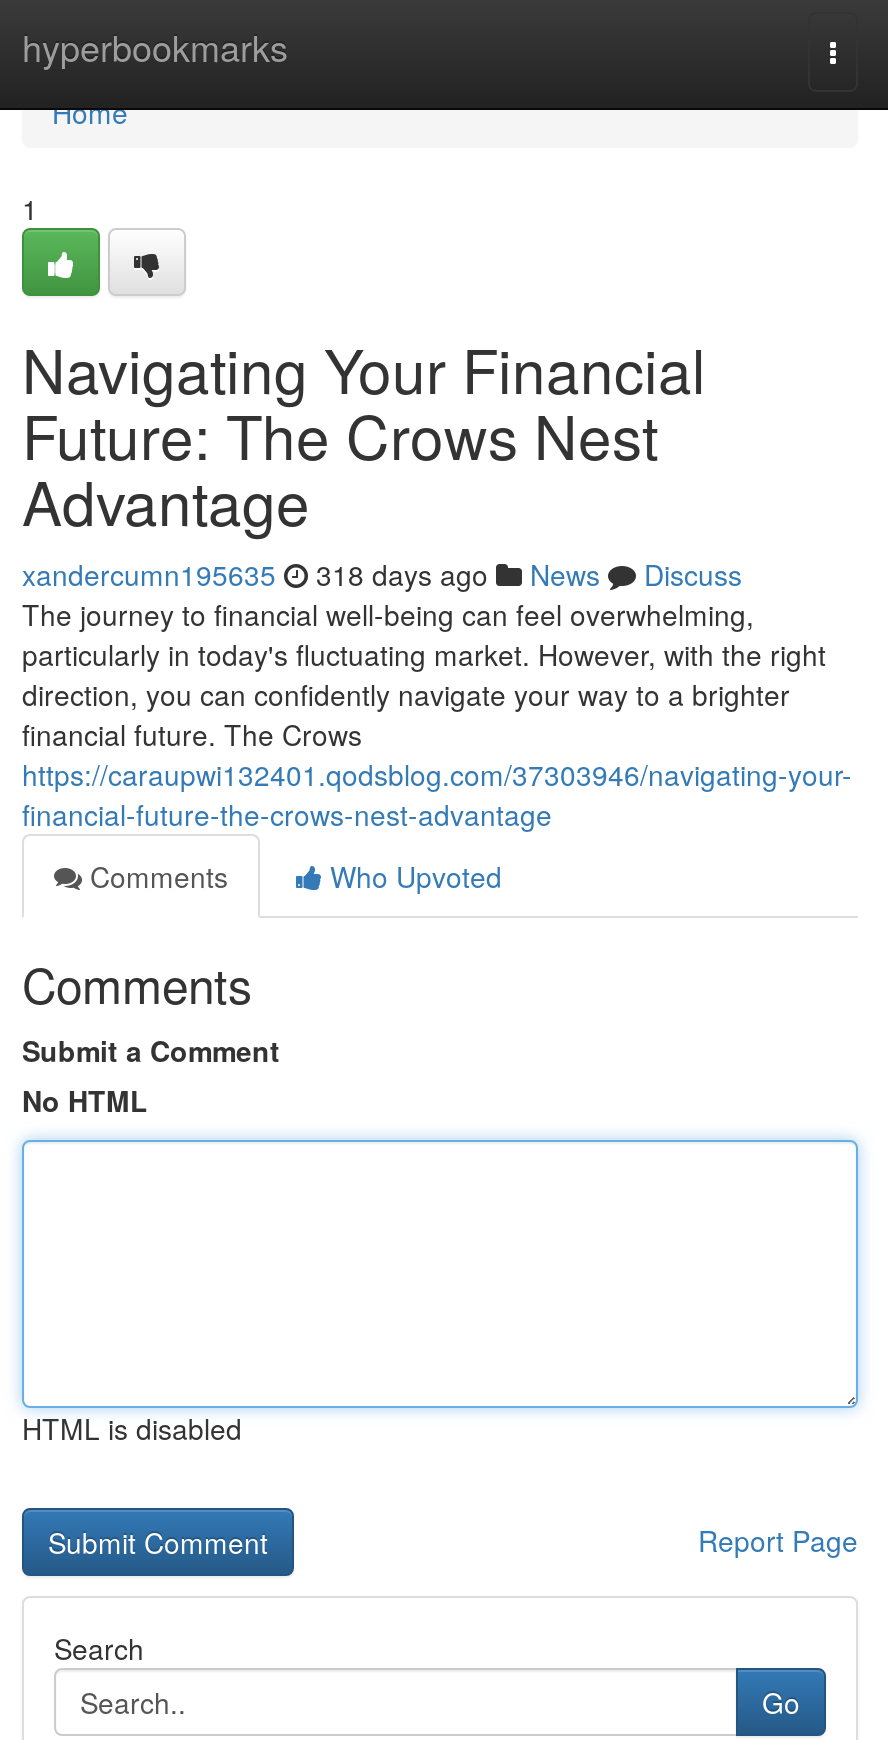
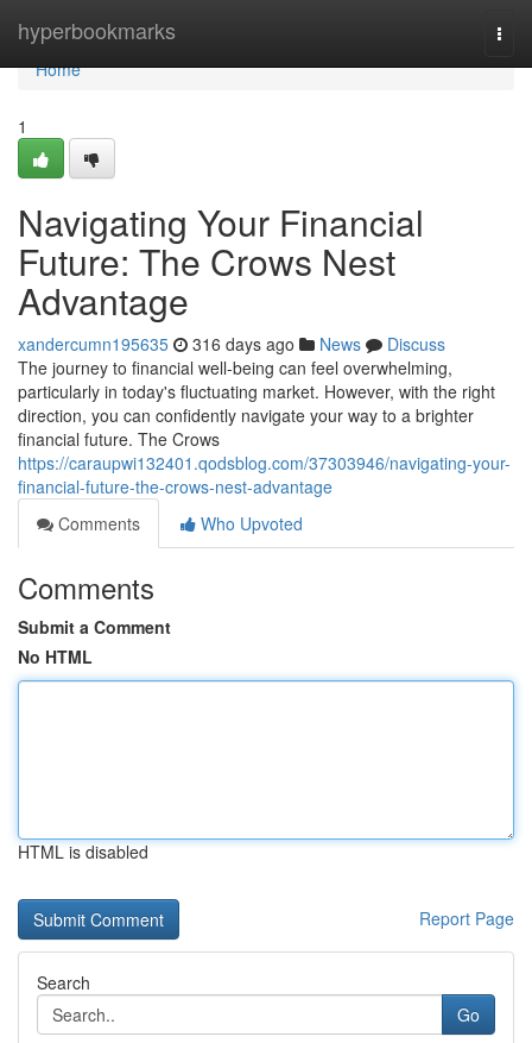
- xandercumn195635 318 days ago News Discuss
+ xandercumn195635 316 days ago News Discuss
